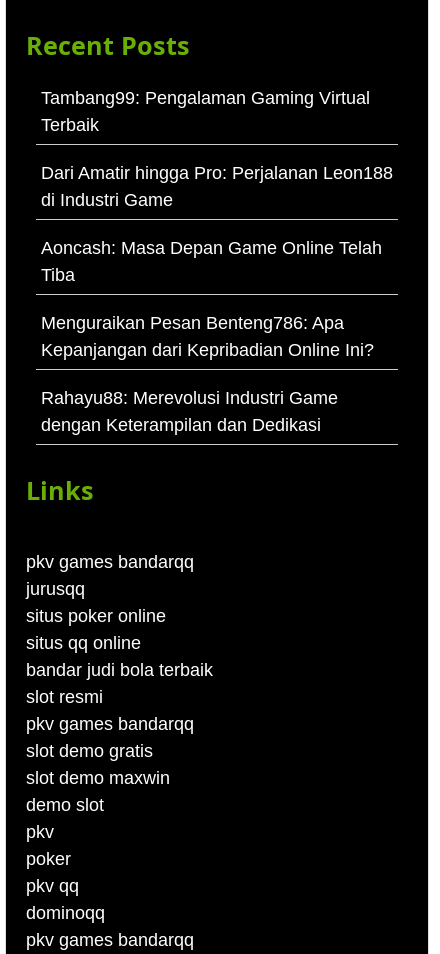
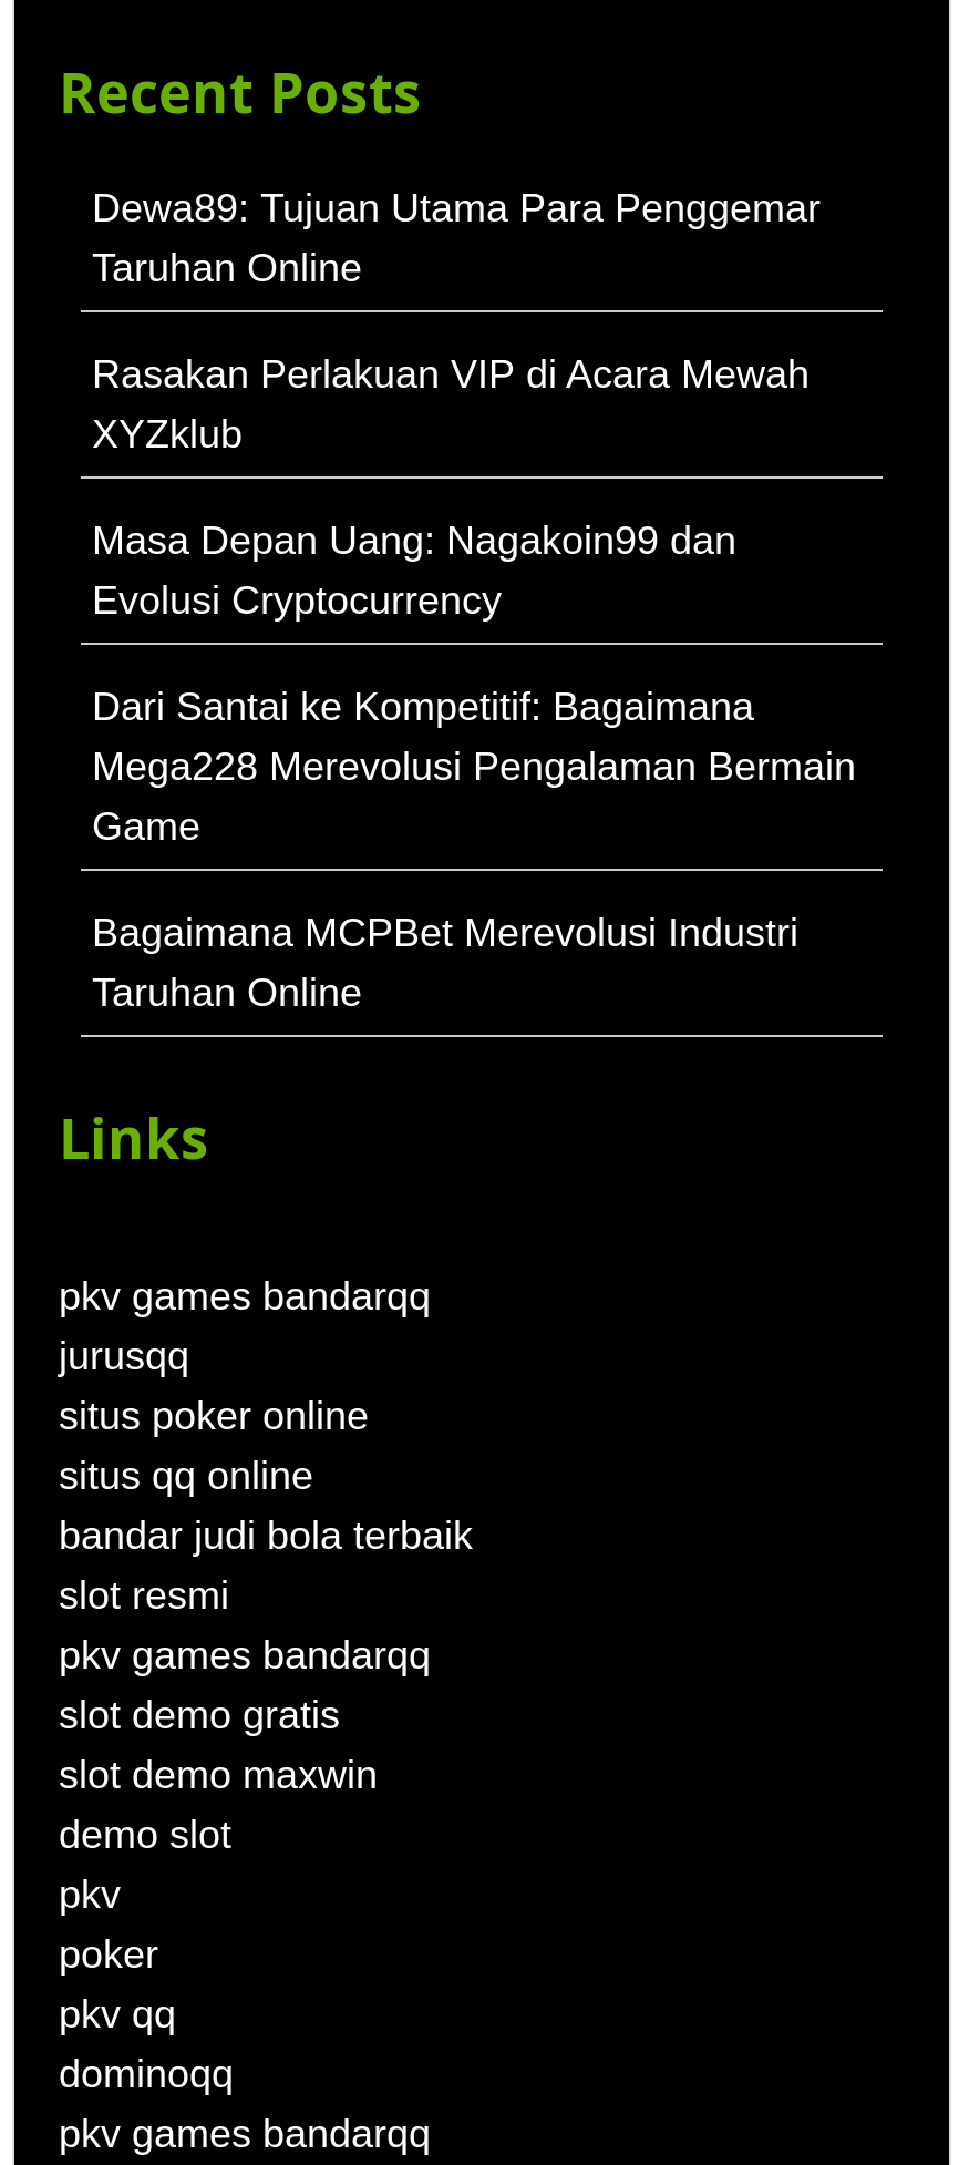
- Tambang99: Pengalaman Gaming Virtual
- Terbaik
+ Dewa89: Tujuan Utama Para Penggemar
+ Taruhan Online

- Dari Amatir hingga Pro: Perjalanan Leon188
- di Industri Game
+ Rasakan Perlakuan VIP di Acara Mewah
+ XYZklub

- Aoncash: Masa Depan Game Online Telah
- Tiba
+ Masa Depan Uang: Nagakoin99 dan
+ Evolusi Cryptocurrency

- Menguraikan Pesan Benteng786: Apa
- Kepanjangan dari Kepribadian Online Ini?
+ Dari Santai ke Kompetitif: Bagaimana
+ Mega228 Merevolusi Pengalaman Bermain
+ Game

- Rahayu88: Merevolusi Industri Game
- dengan Keterampilan dan Dedikasi
+ Bagaimana MCPBet Merevolusi Industri
+ Taruhan Online
